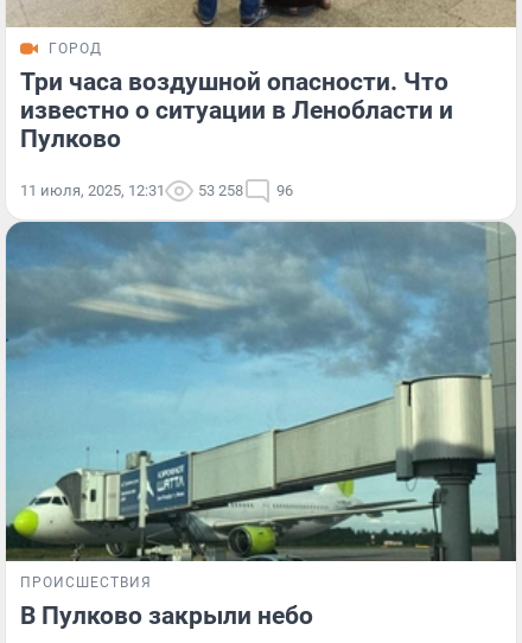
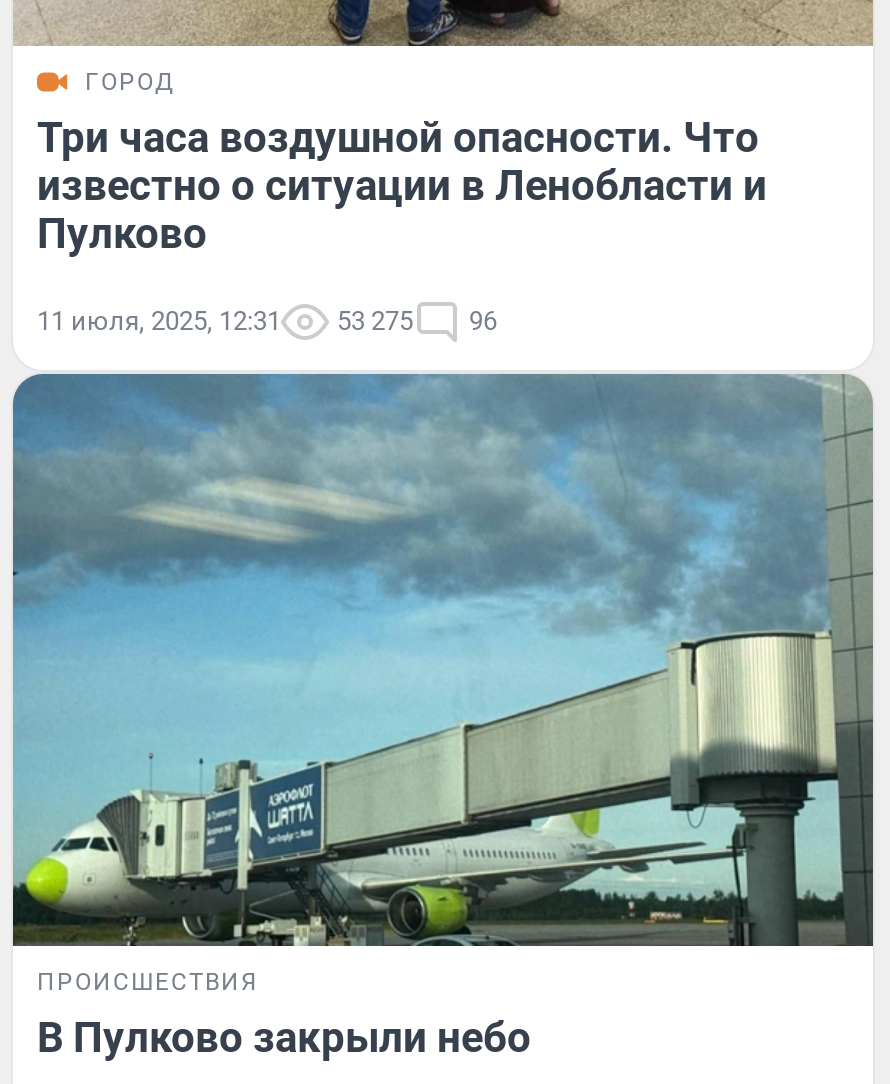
- 11 июля, 2025, 12:31 53 258 96
+ 11 июля, 2025, 12:31 53 275 96
